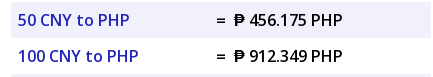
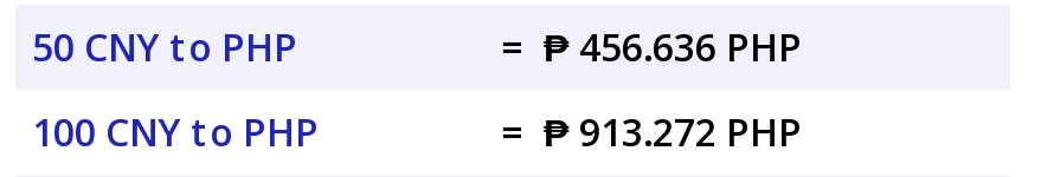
- = ₱ 456.175 PHP
+ = ₱ 456.636 PHP

- = ₱ 912.349 PHP
+ = ₱ 913.272 PHP
